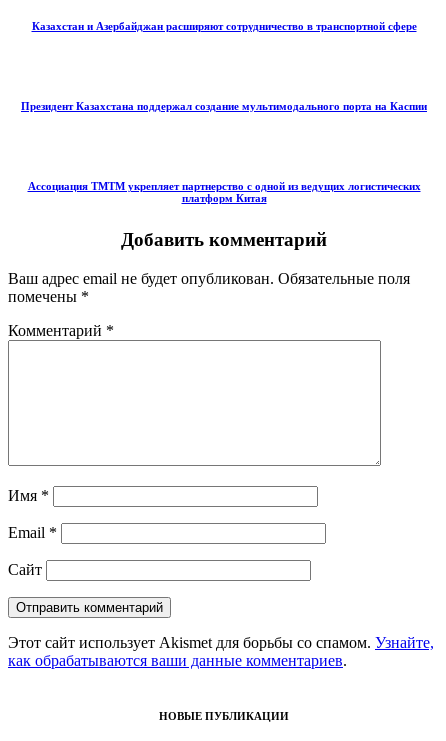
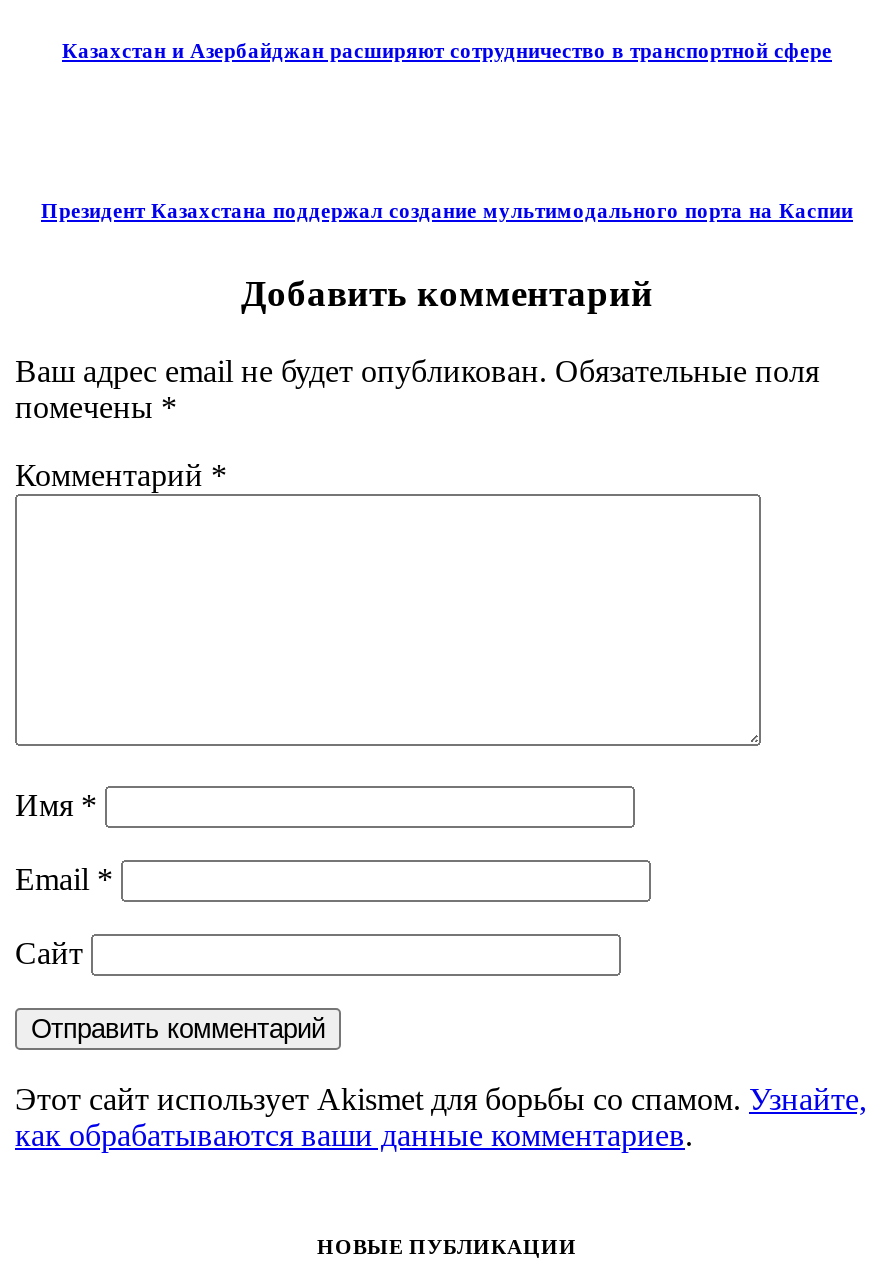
- Ассоциация ТМТМ укрепляет партнерство с одной из ведущих логистических
- платформ Китая
